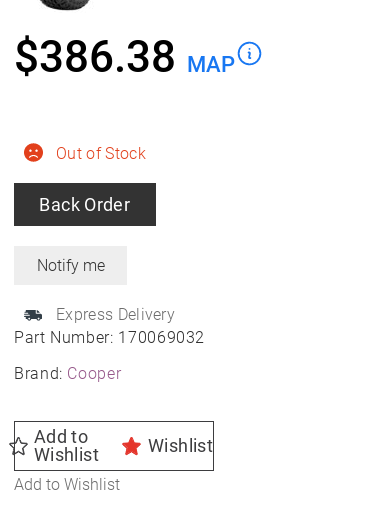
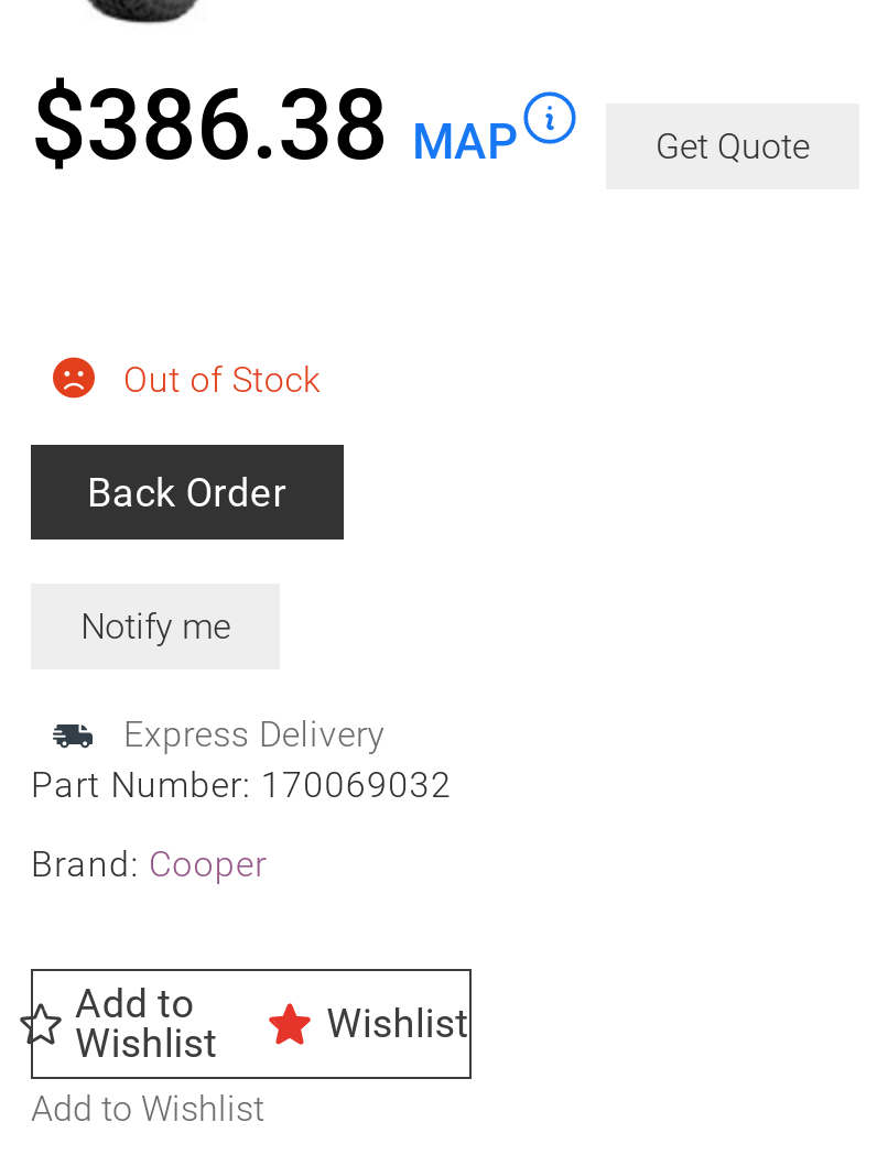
+ Get Quote
